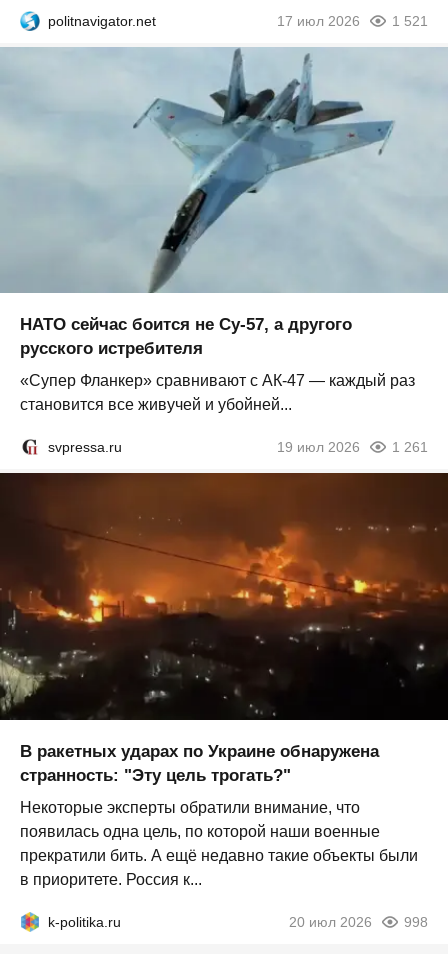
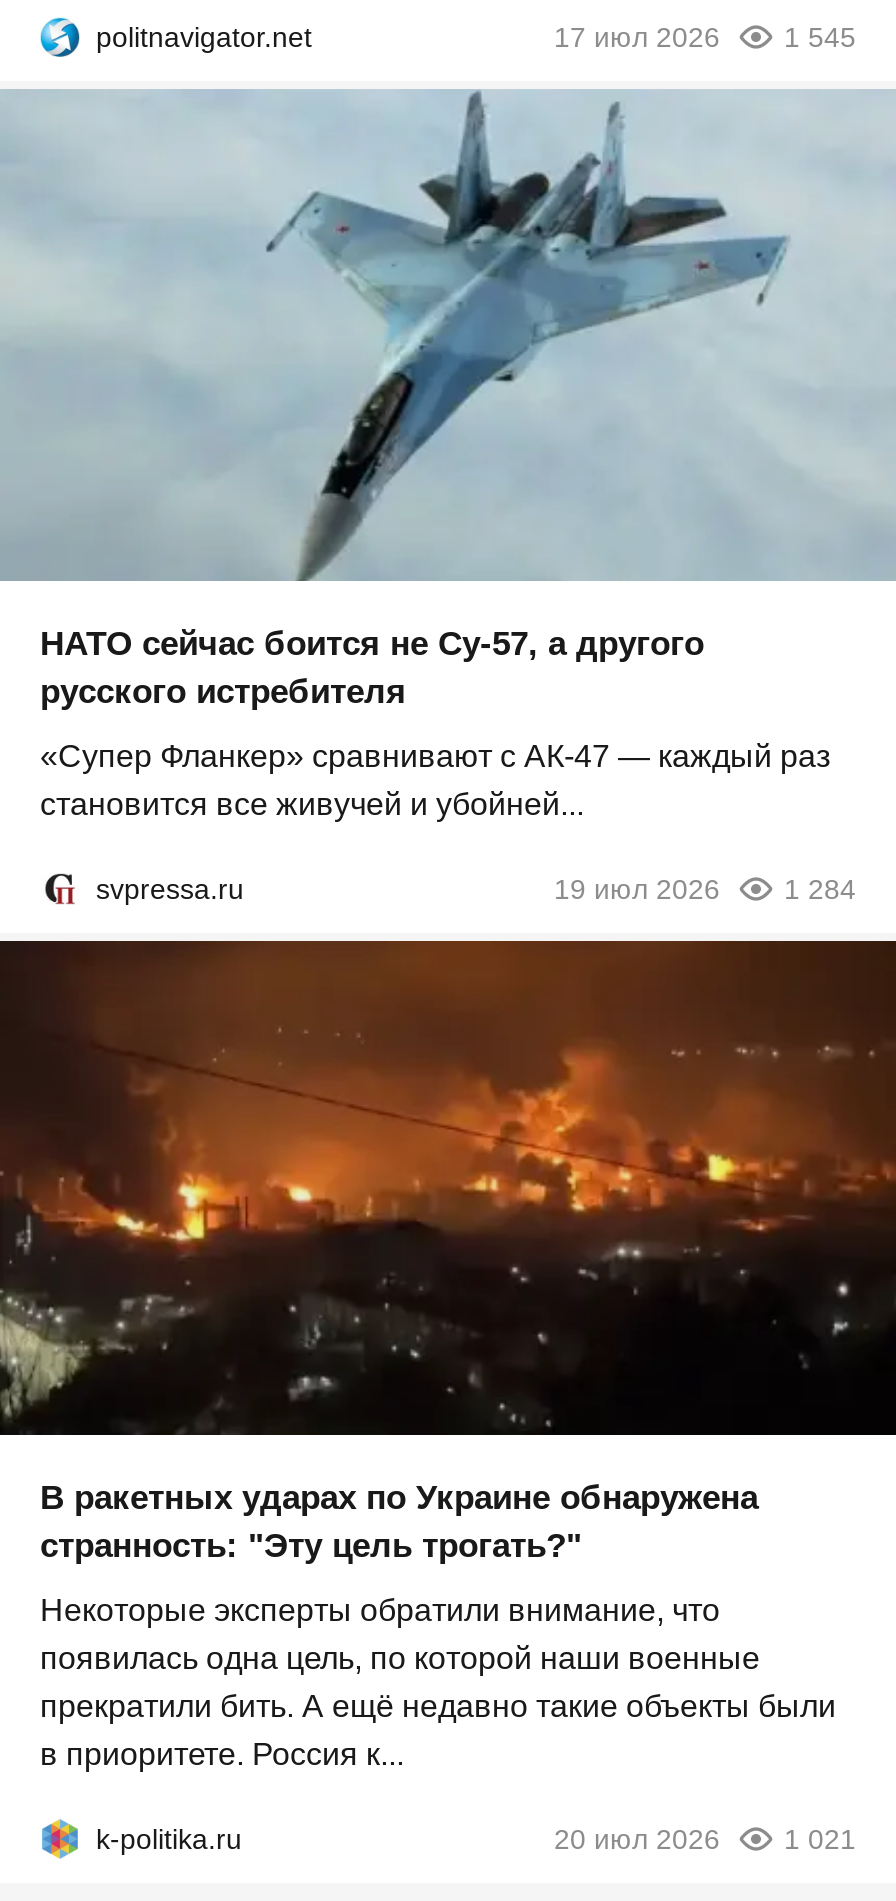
- 1 521
+ 1 545

- 19 июл 2026 1 261
+ 19 июл 2026 1 284

- 20 июл 2026 998
+ 20 июл 2026 1 021
